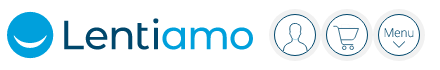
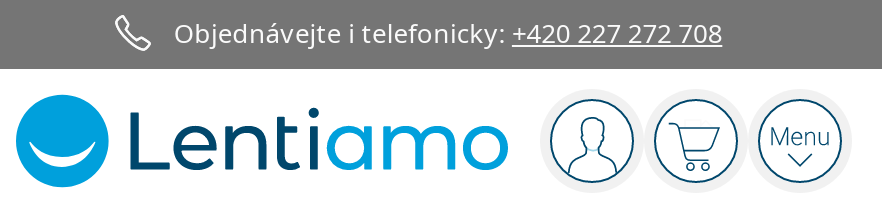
+ Objednávejte i telefonicky: +420 227 272 708
